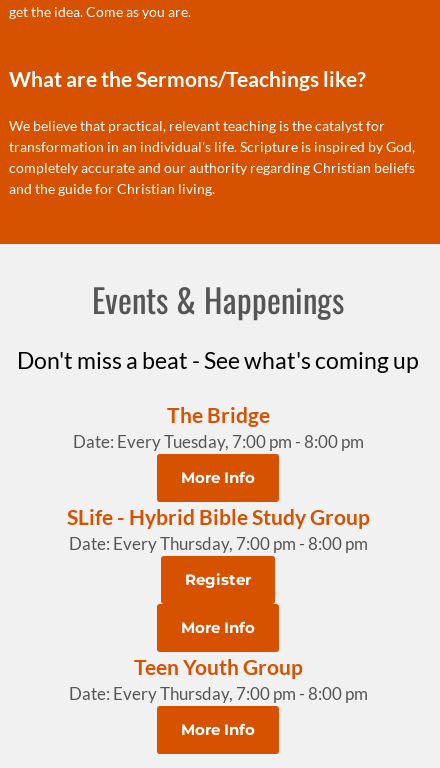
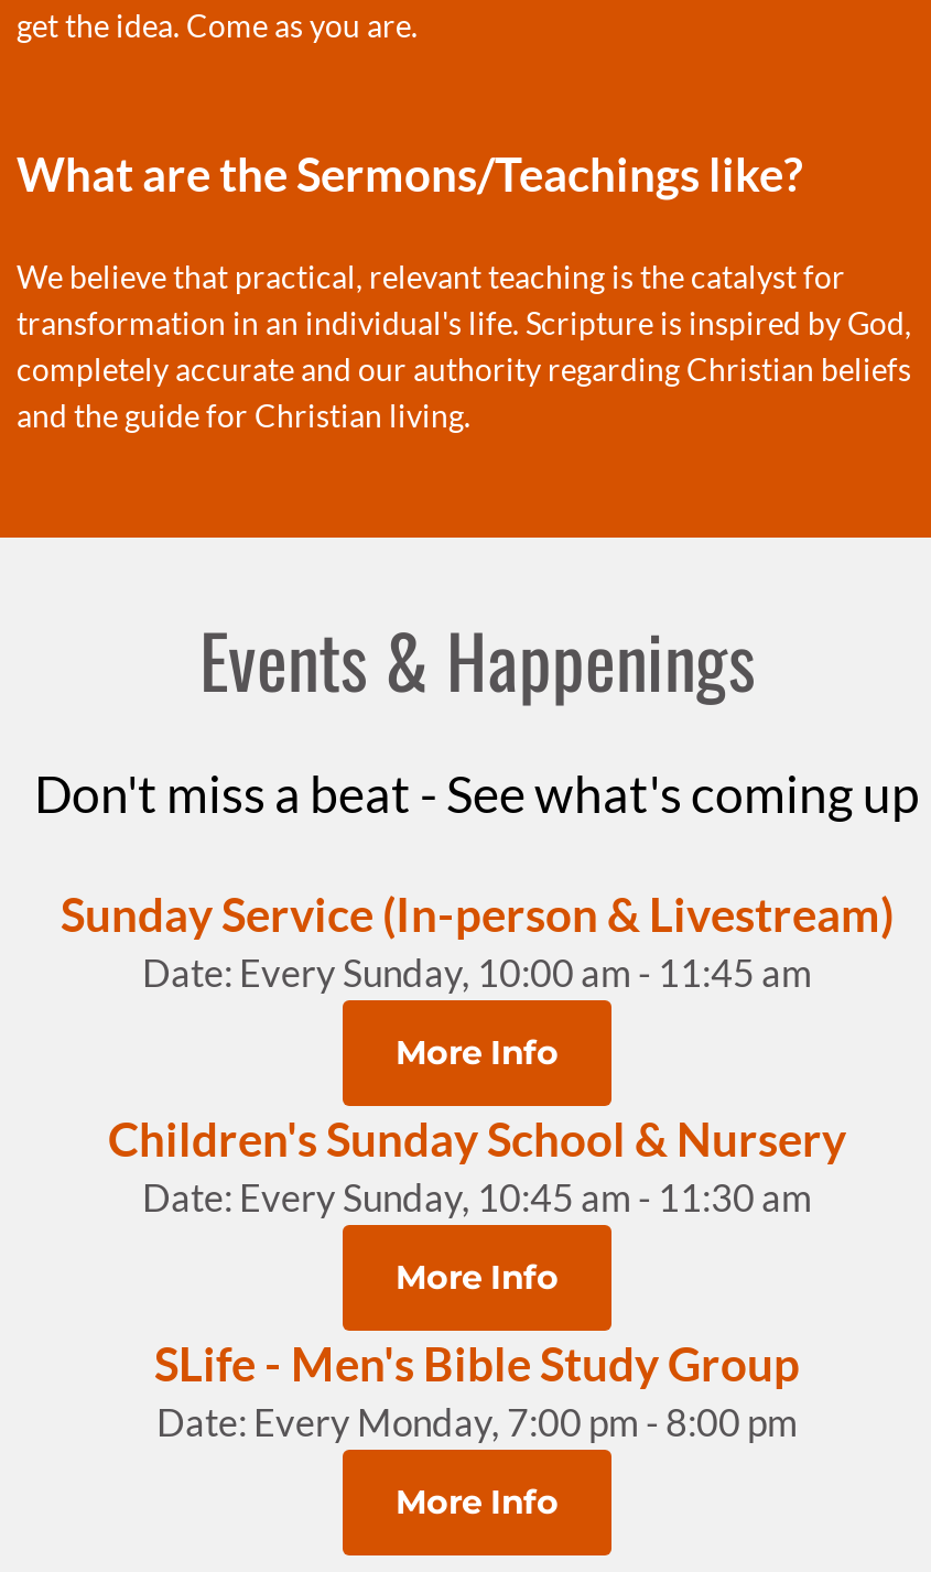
- The Bridge
- Date: Every Tuesday, 7:00 pm - 8:00 pm
+ Sunday Service (In-person & Livestream)
+ Date: Every Sunday, 10:00 am - 11:45 am

- SLife - Hybrid Bible Study Group
- Date: Every Thursday, 7:00 pm - 8:00 pm
- Register
+ Children's Sunday School & Nursery
+ Date: Every Sunday, 10:45 am - 11:30 am

- Teen Youth Group
- Date: Every Thursday, 7:00 pm - 8:00 pm
+ SLife - Men's Bible Study Group
+ Date: Every Monday, 7:00 pm - 8:00 pm
